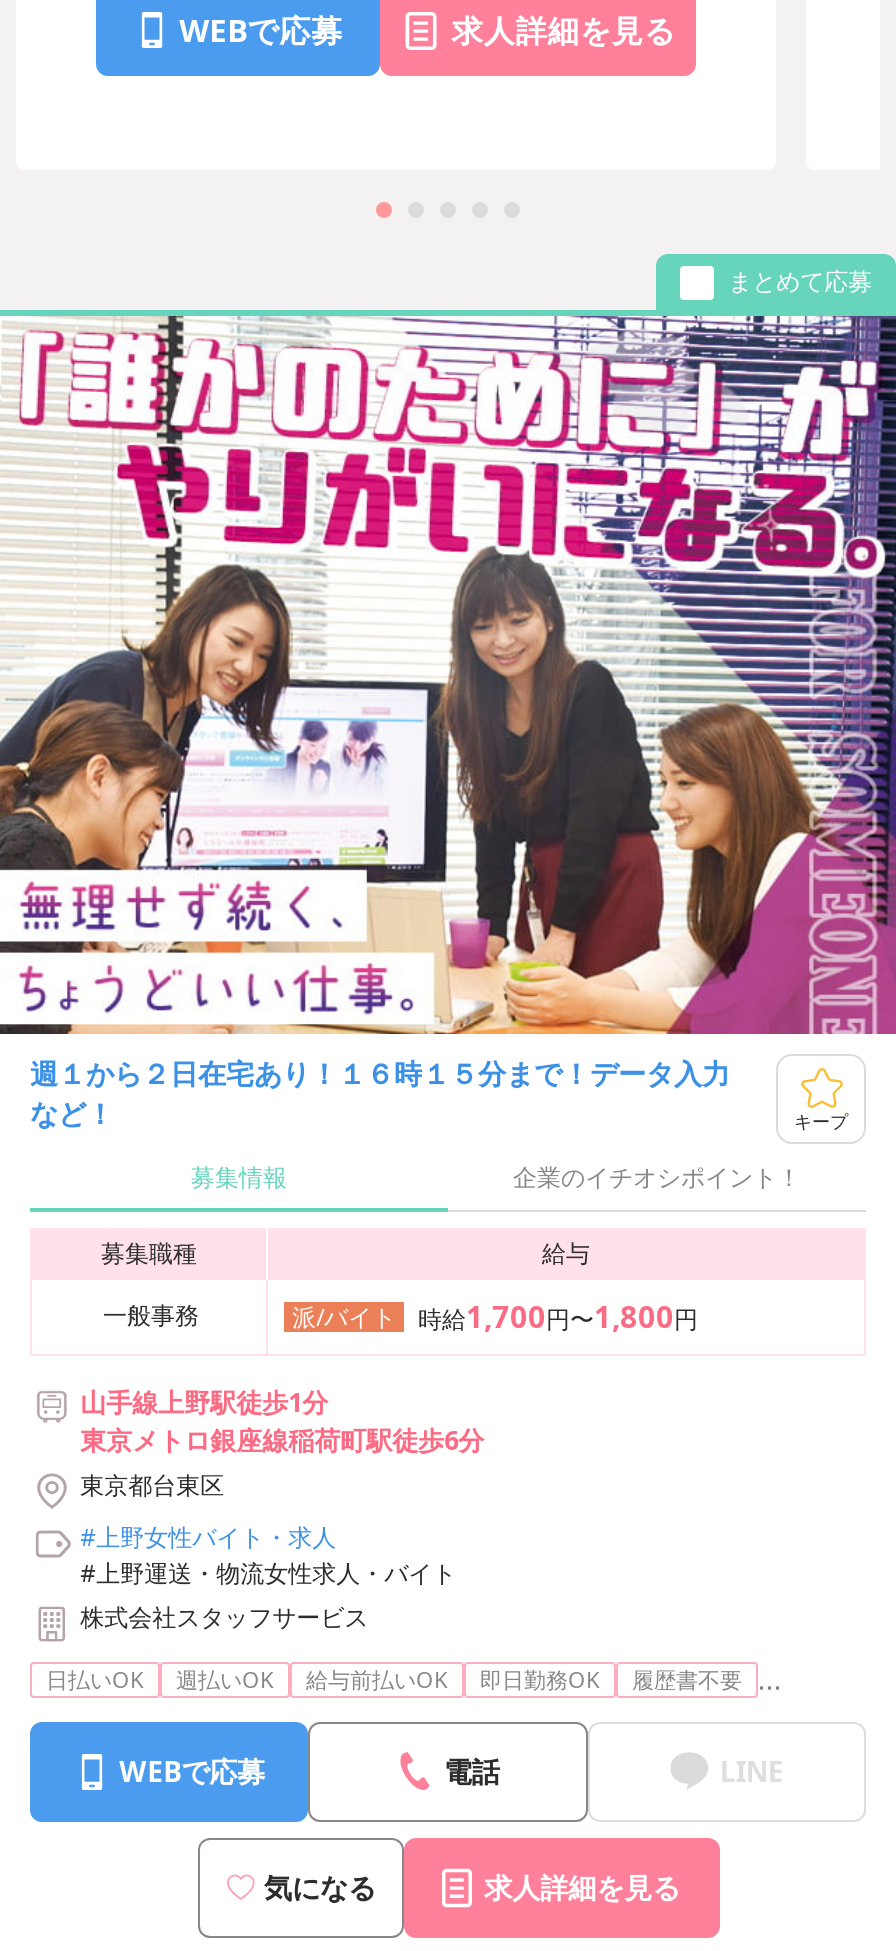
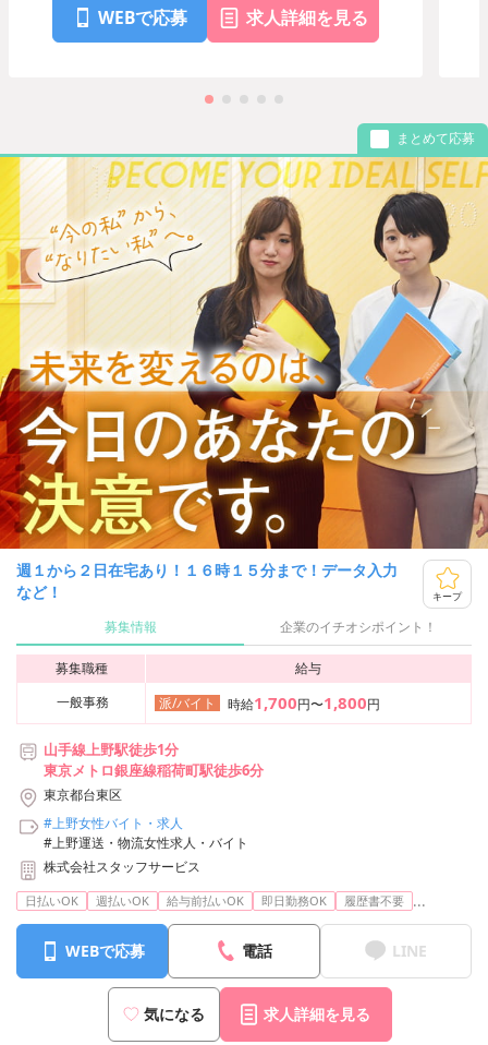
- [image]
+ [image]
